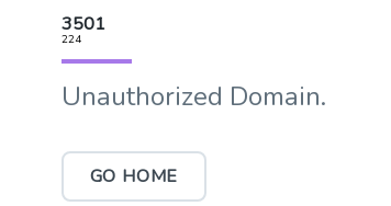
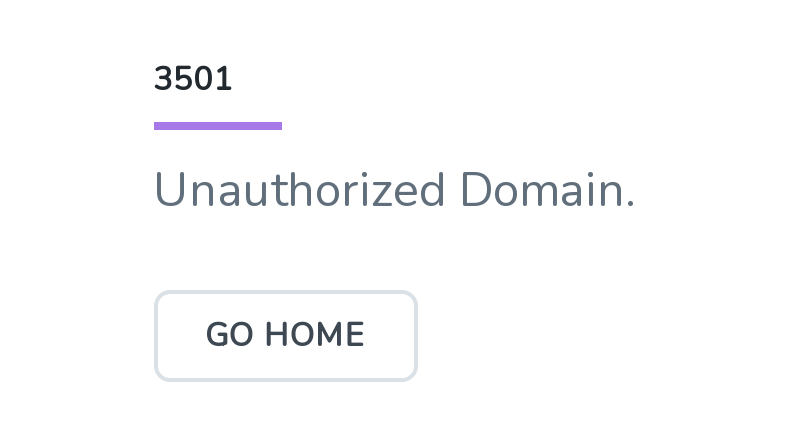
- 224
